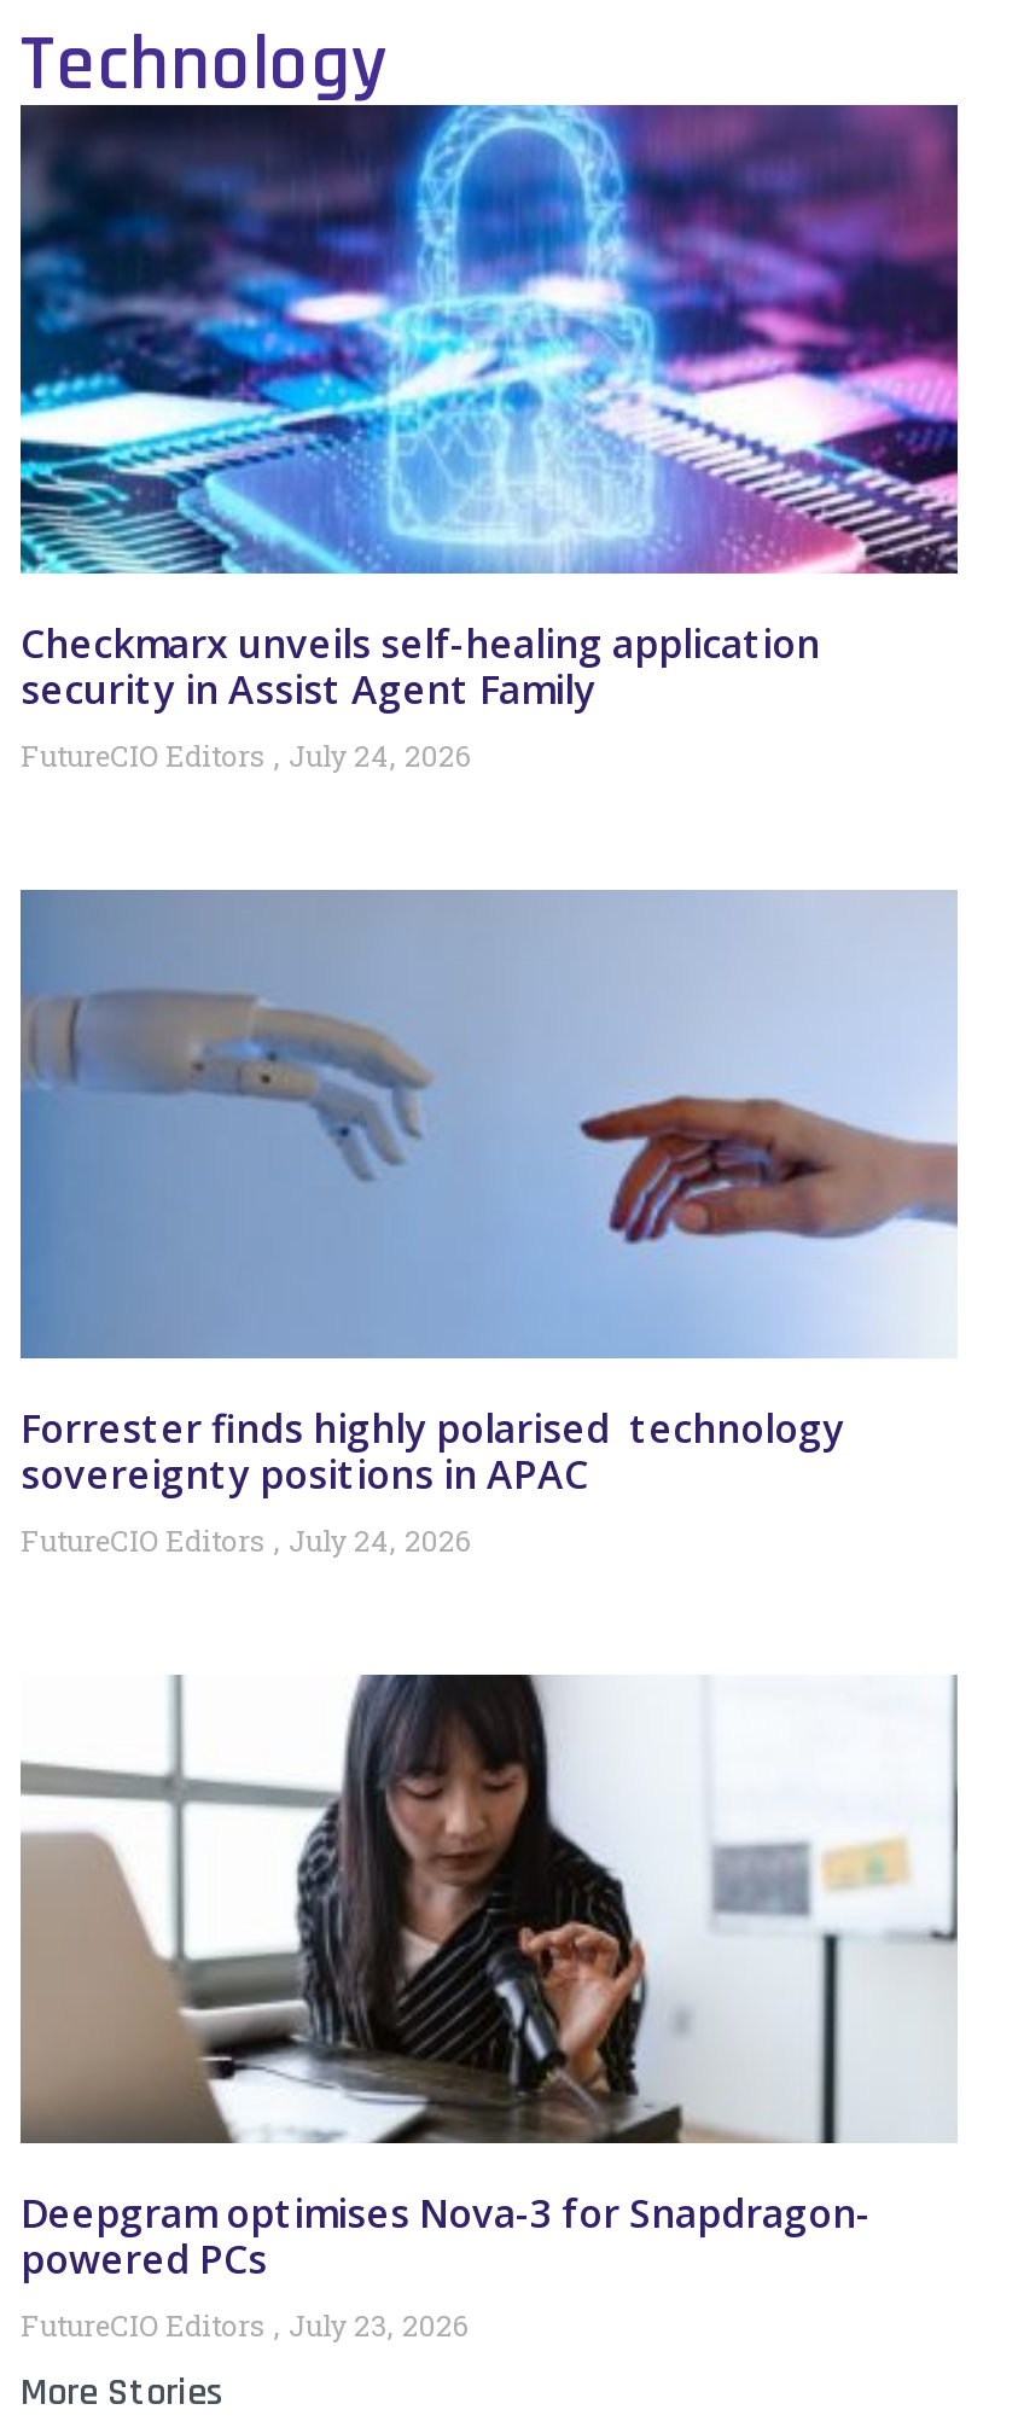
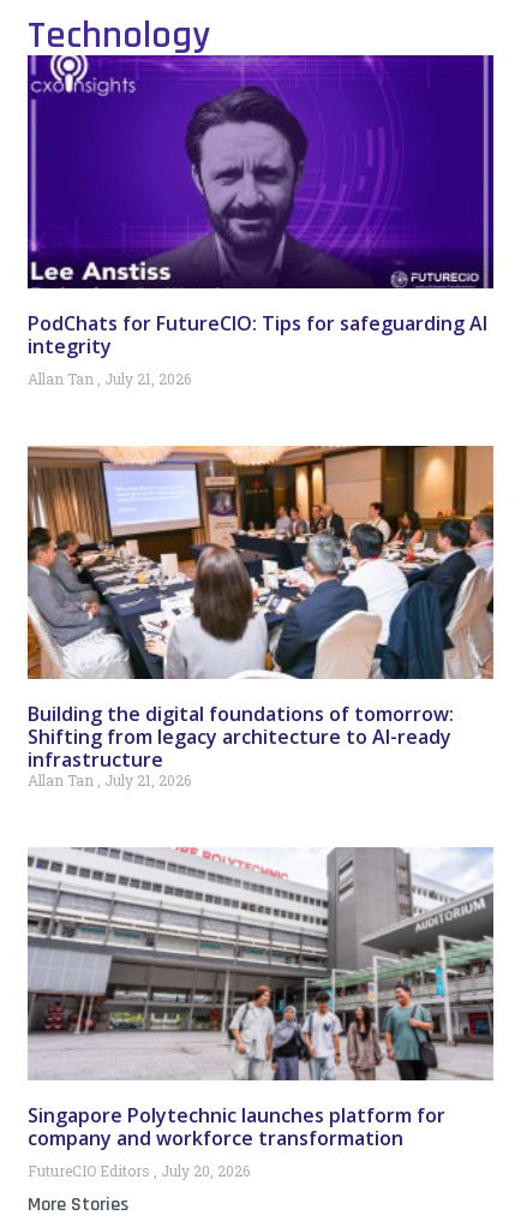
- [image]
- Checkmarx unveils self-healing application
- security in Assist Agent Family
- FutureCIO Editors July 24, 2026
+ [image]
+ PodChats for FutureCIO: Tips for safeguarding AI
+ integrity
+ Allan Tan July 21, 2026

- [image]
- Forrester finds highly polarised technology
- sovereignty positions in APAC
- FutureCIO Editors July 24, 2026
+ [image]
+ Building the digital foundations of tomorrow:
+ Shifting from legacy architecture to AI-ready
+ infrastructure
+ Allan Tan July 21, 2026

- [image]
- Deepgram optimises Nova-3 for Snapdragon-
- powered PCs
- FutureCIO Editors July 23, 2026
+ [image]
+ Singapore Polytechnic launches platform for
+ company and workforce transformation
+ FutureCIO Editors July 20, 2026
